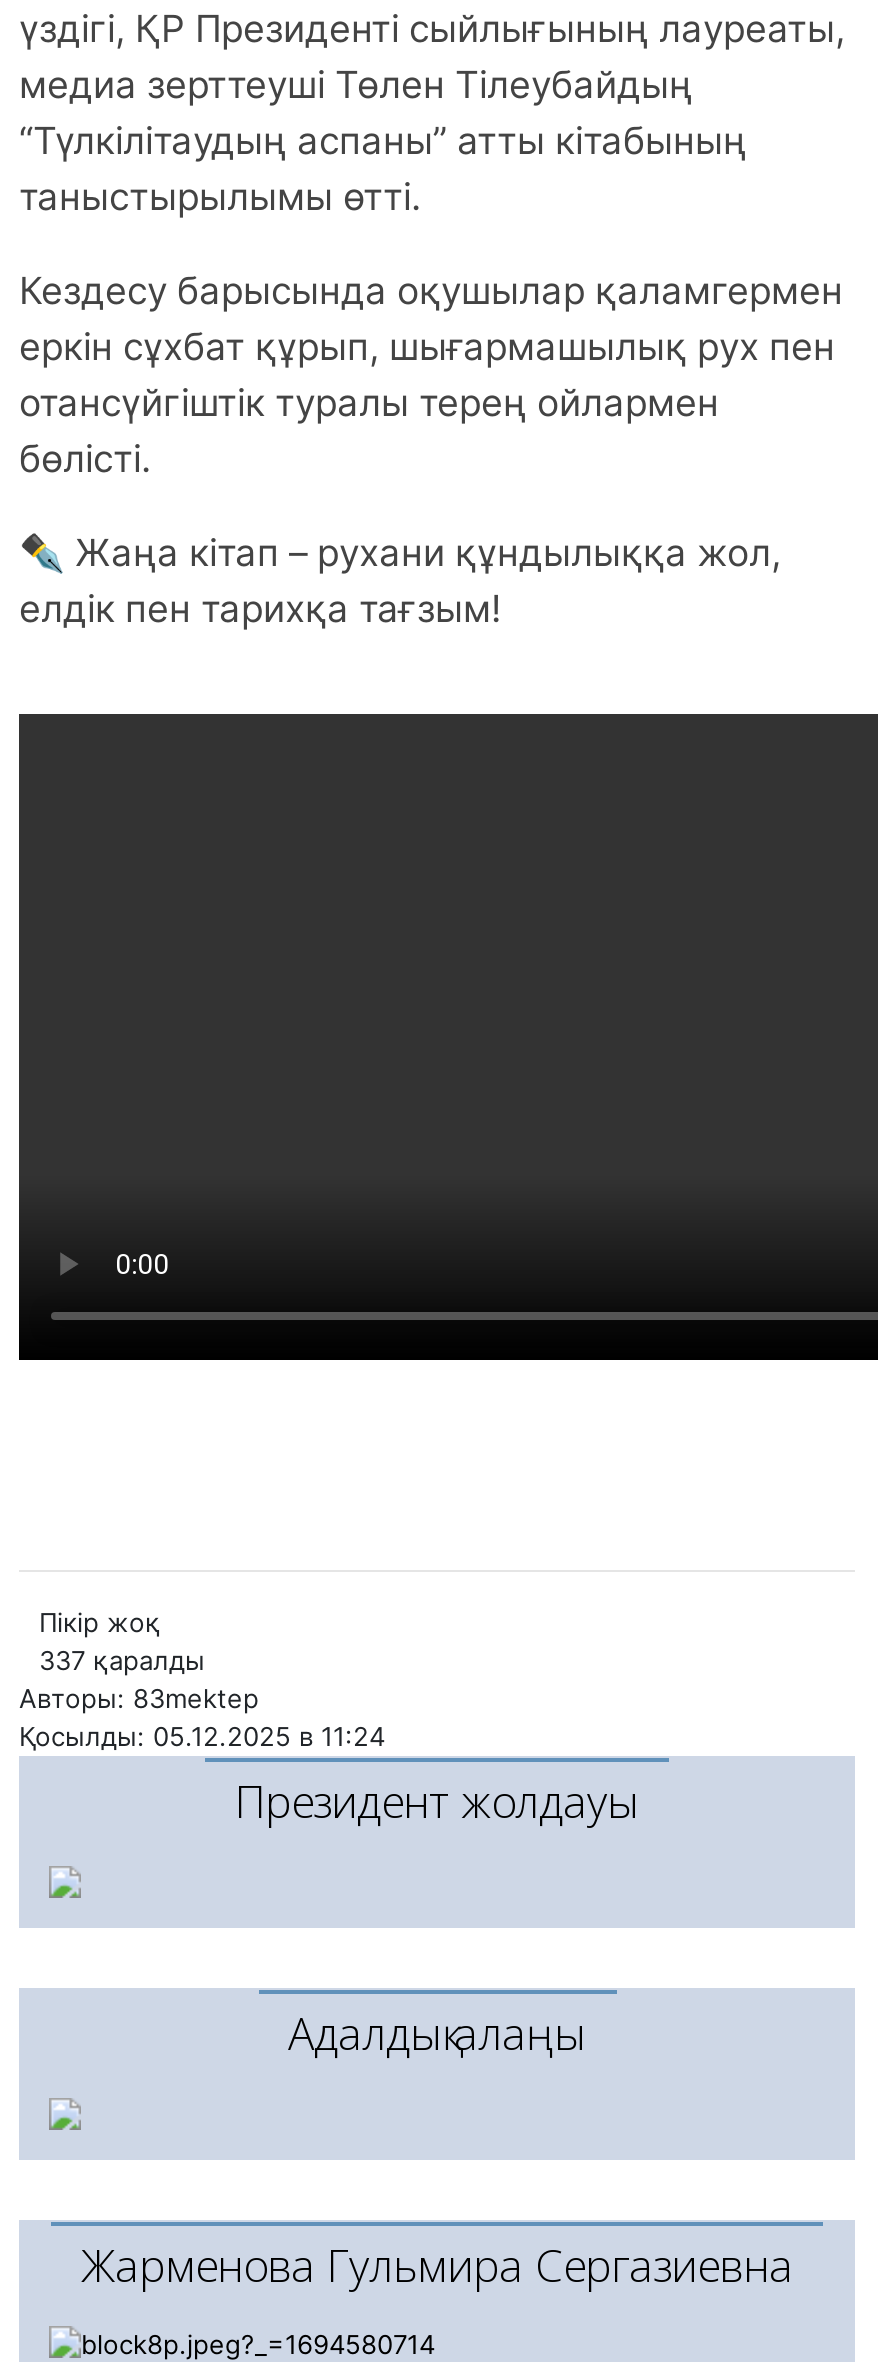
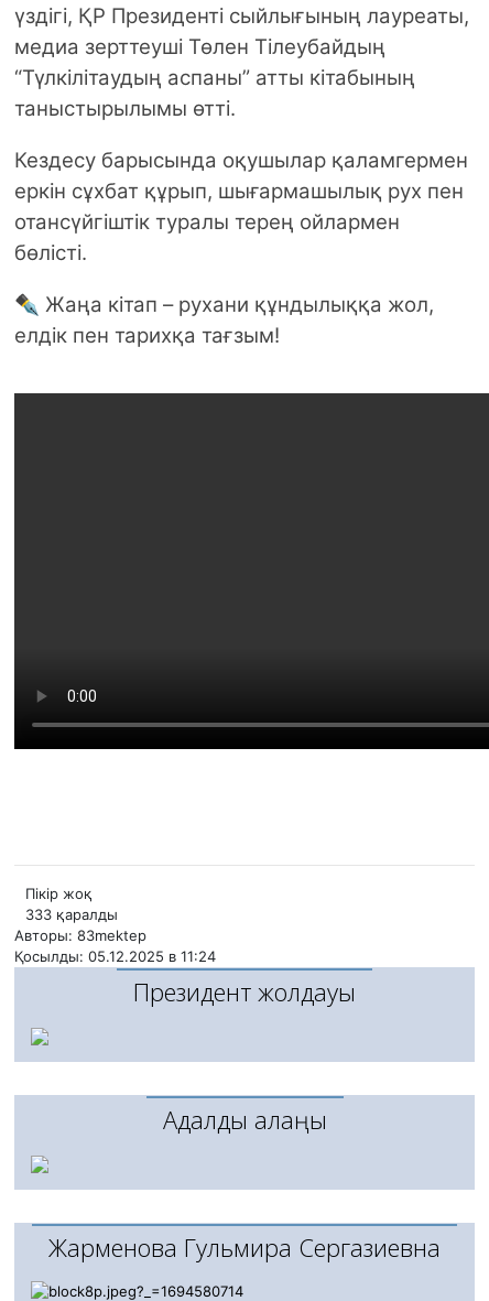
- 337 қаралды
+ 333 қаралды
